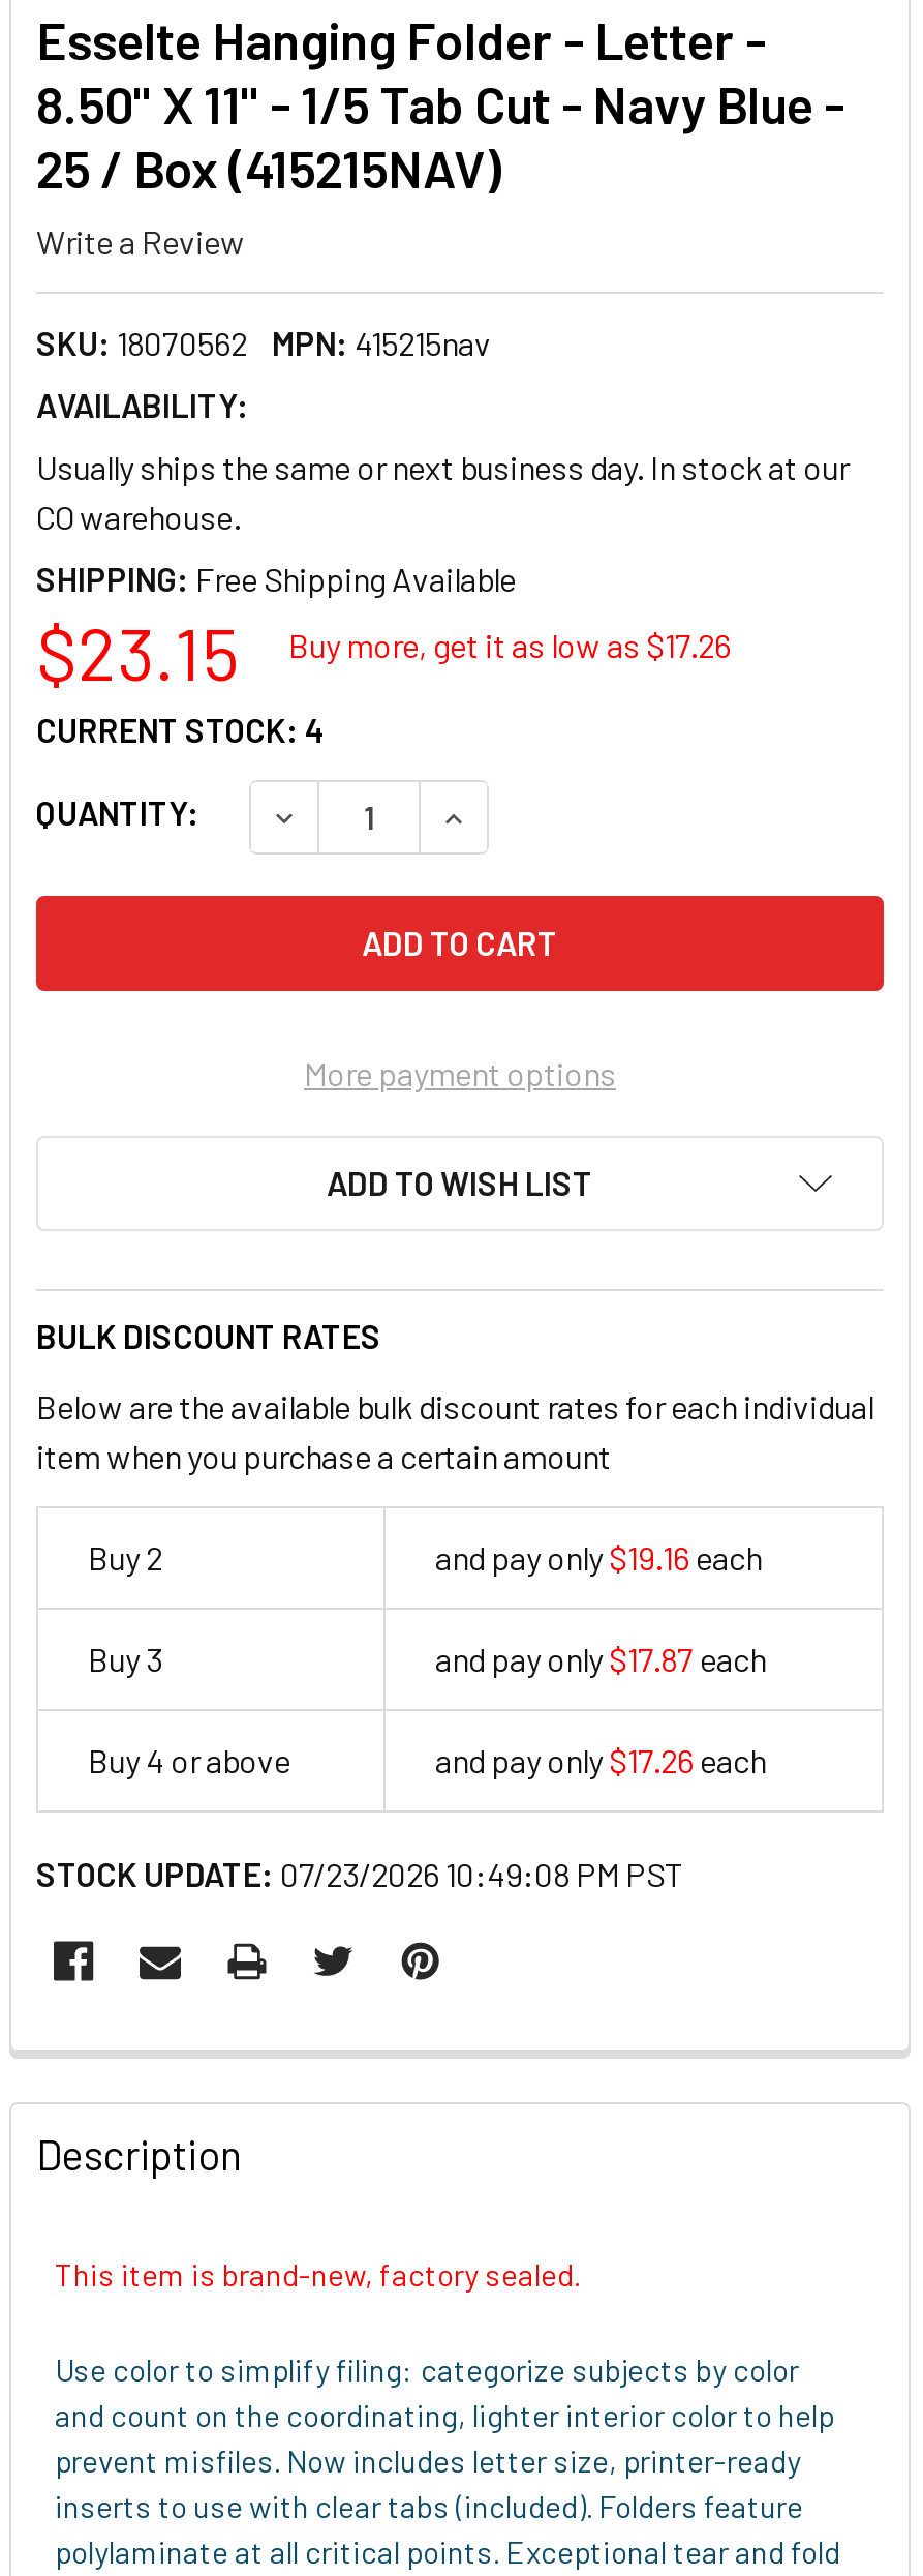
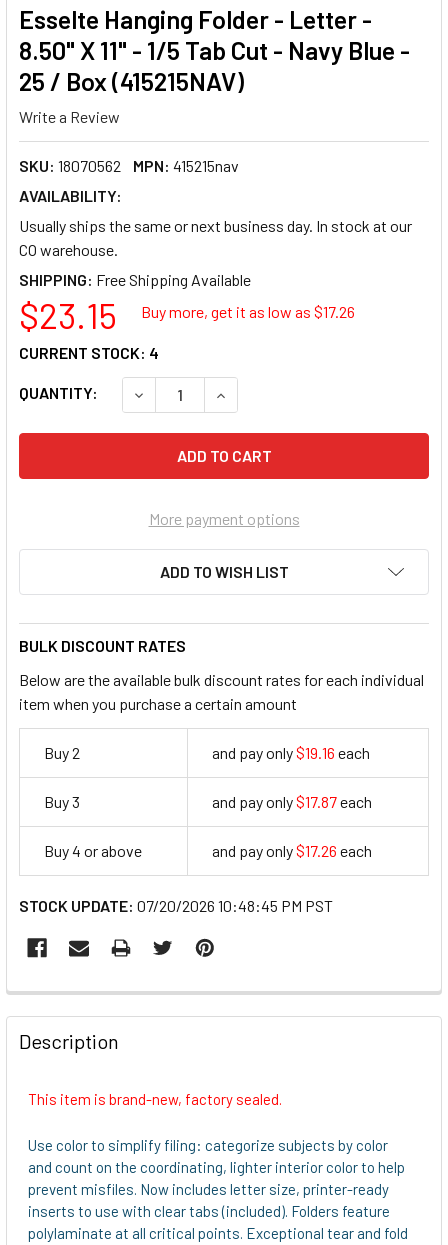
- STOCK UPDATE: 07/23/2026 10:49:08 PM PST
+ STOCK UPDATE: 07/20/2026 10:48:45 PM PST
